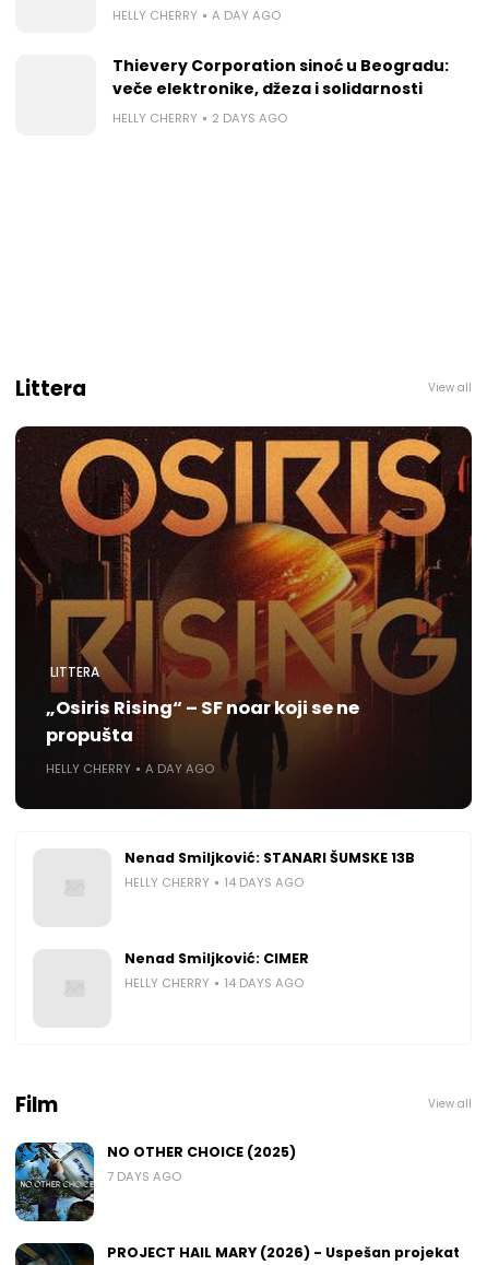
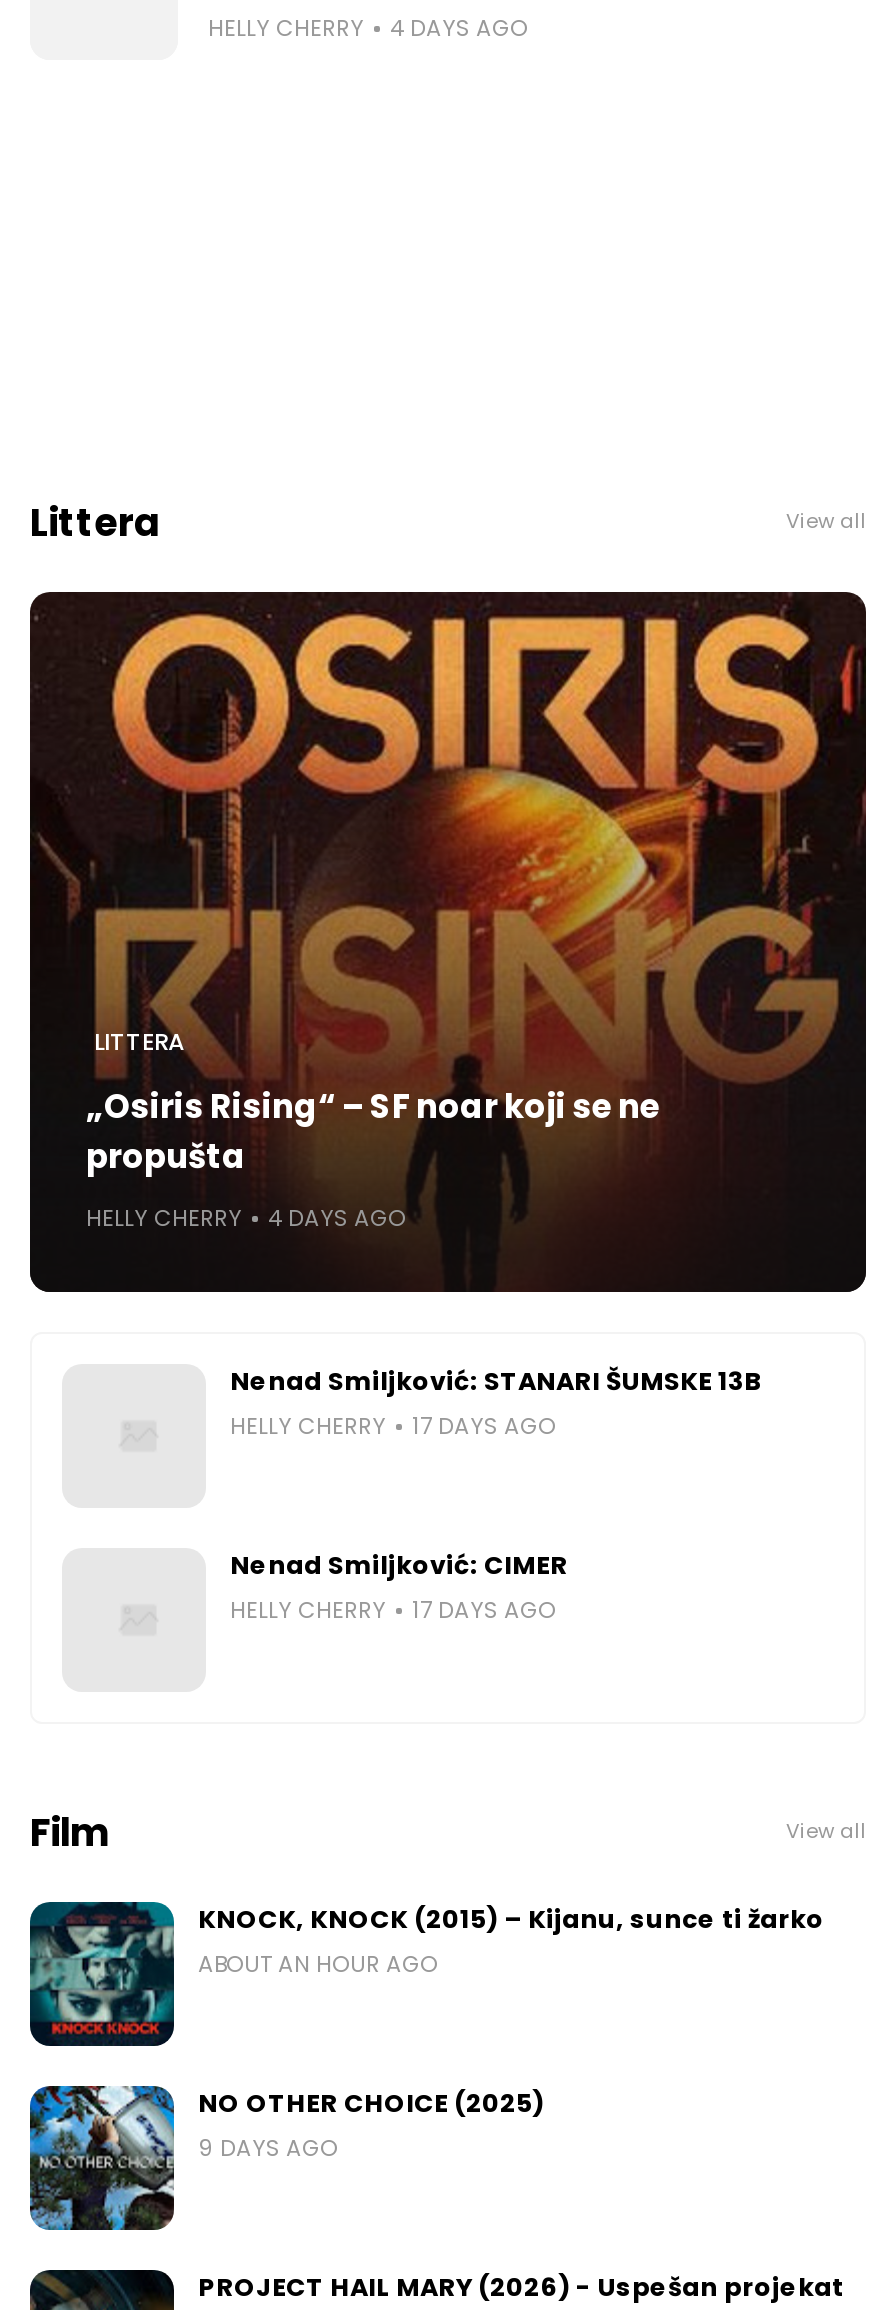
- A DAY AGO
- Thievery Corporation sinoć u Beogradu:
- veče elektronike, džeza i solidarnosti
- HELLY CHERRY
- 2 DAYS AGO
+ 4 DAYS AGO

moved up: [image] | Littera | View all | ... | Film | View all

- A DAY AGO
+ 4 DAYS AGO

- HELLY CHERRY 14 DAYS AGO
+ HELLY CHERRY 17 DAYS AGO

- HELLY CHERRY 14 DAYS AGO
+ HELLY CHERRY 17 DAYS AGO

+ [image]
+ KNOCK, KNOCK (2015) – Kijanu, sunce ti žarko
+ ABOUT AN HOUR AGO

- 7 DAYS AGO
+ 9 DAYS AGO
